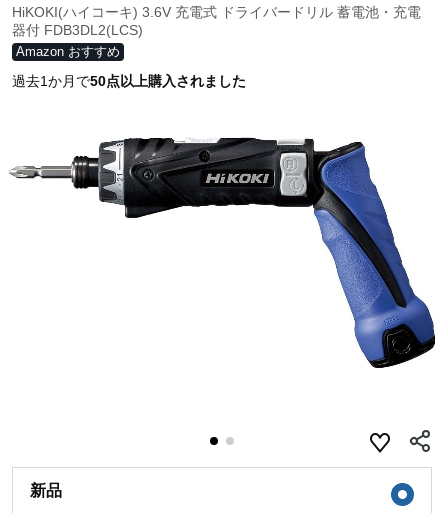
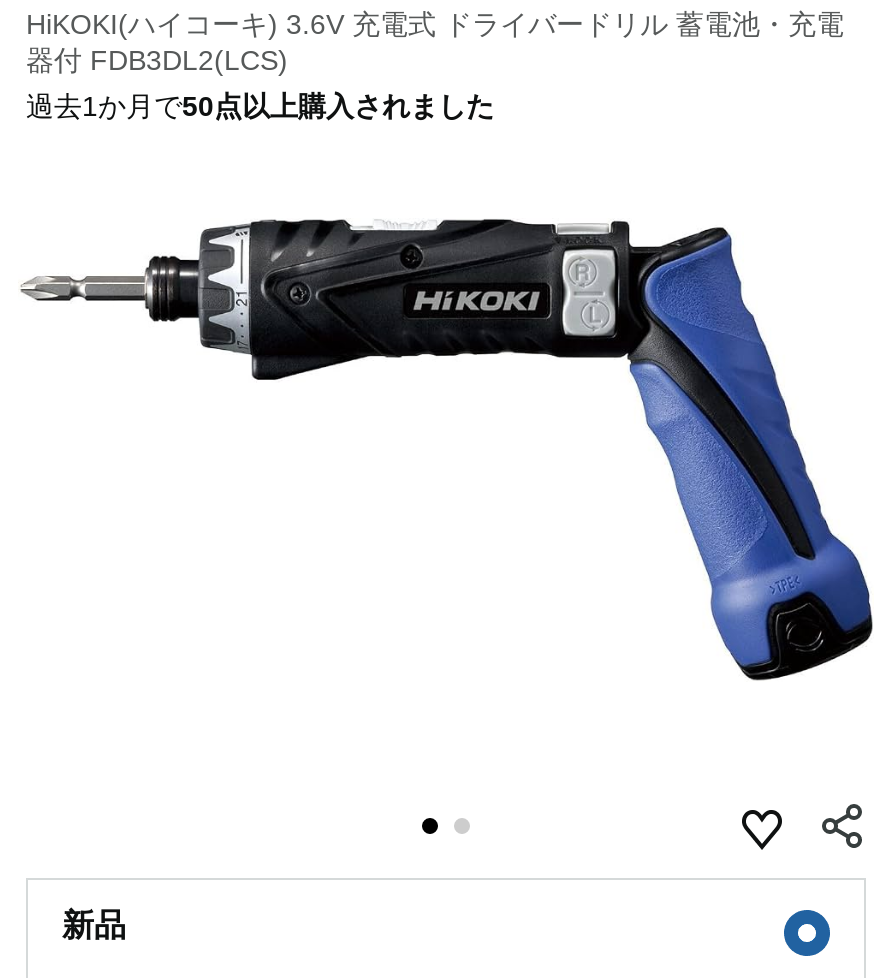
- Amazon おすすめ
